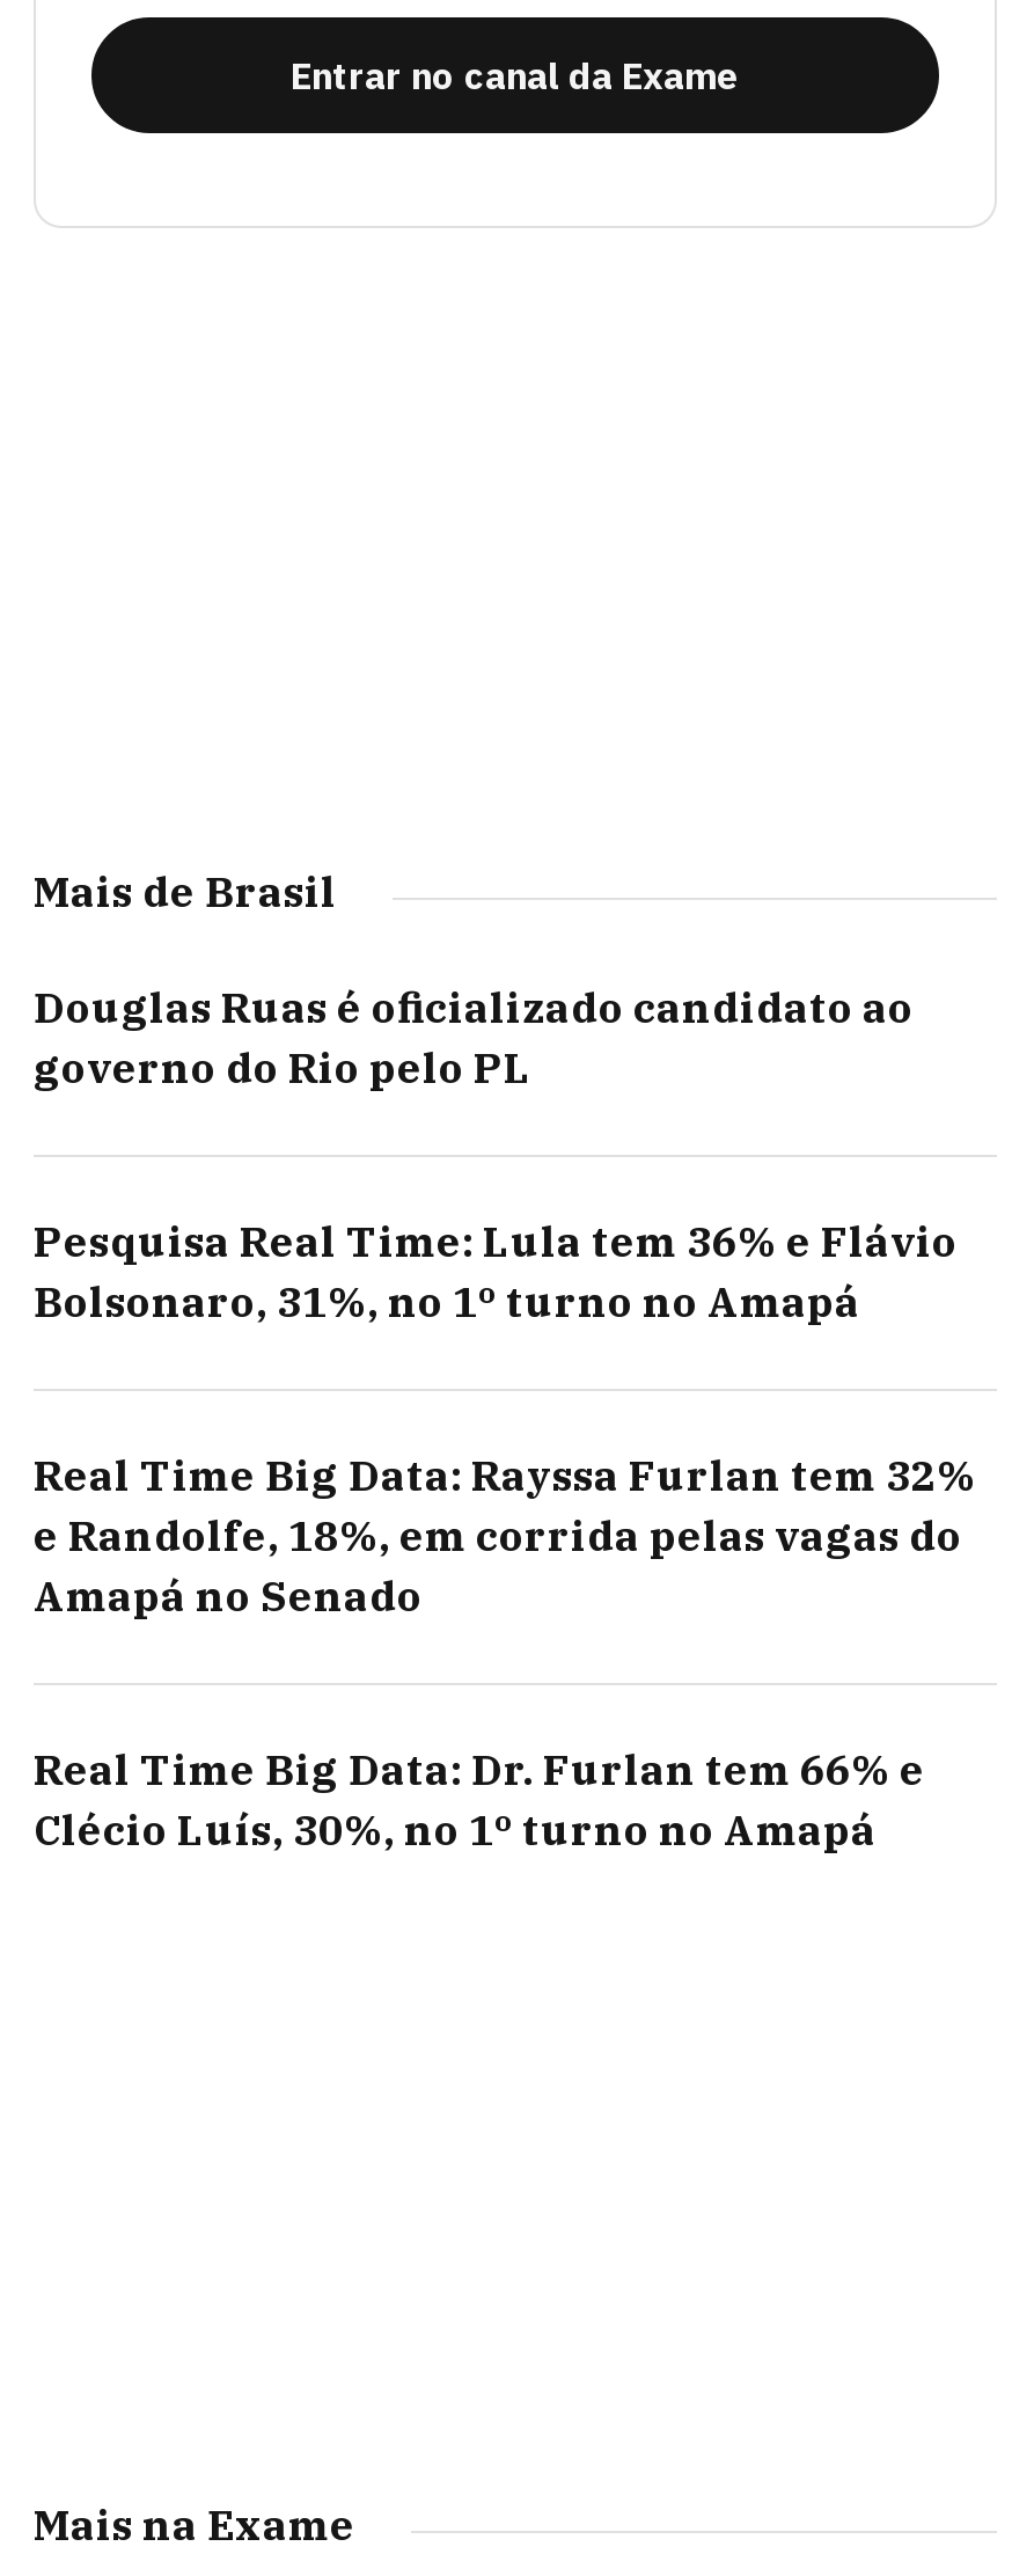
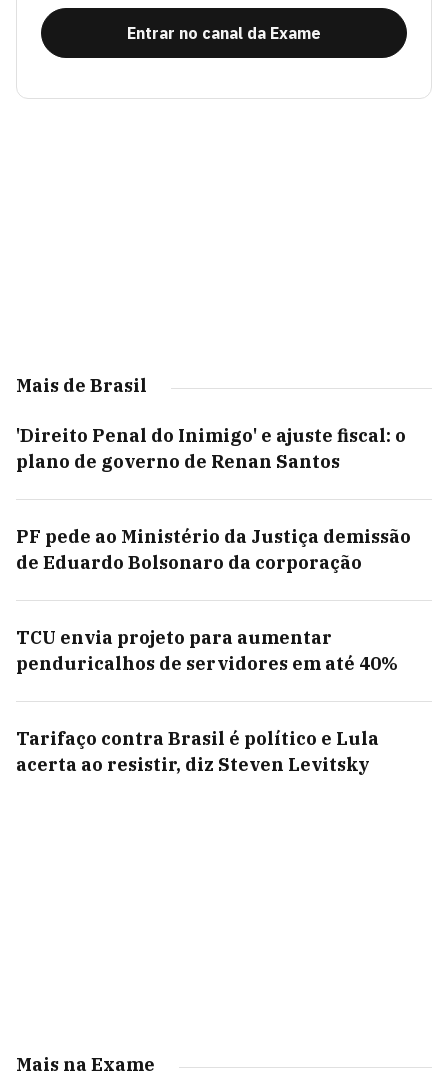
- Douglas Ruas é oficializado candidato ao
- governo do Rio pelo PL
+ 'Direito Penal do Inimigo' e ajuste fiscal: o
+ plano de governo de Renan Santos

- Pesquisa Real Time: Lula tem 36% e Flávio
- Bolsonaro, 31%, no 1º turno no Amapá
+ PF pede ao Ministério da Justiça demissão
+ de Eduardo Bolsonaro da corporação

- Real Time Big Data: Rayssa Furlan tem 32%
- e Randolfe, 18%, em corrida pelas vagas do
- Amapá no Senado
+ TCU envia projeto para aumentar
+ penduricalhos de servidores em até 40%

- Real Time Big Data: Dr. Furlan tem 66% e
- Clécio Luís, 30%, no 1º turno no Amapá
+ Tarifaço contra Brasil é político e Lula
+ acerta ao resistir, diz Steven Levitsky
